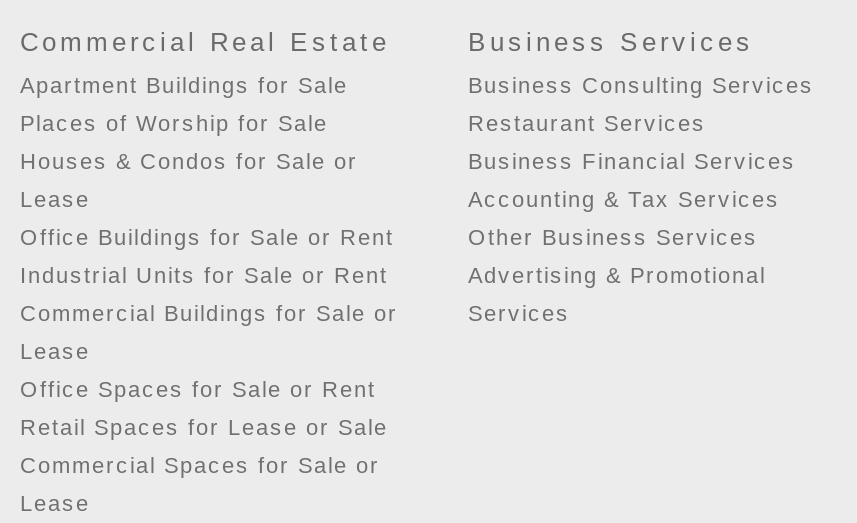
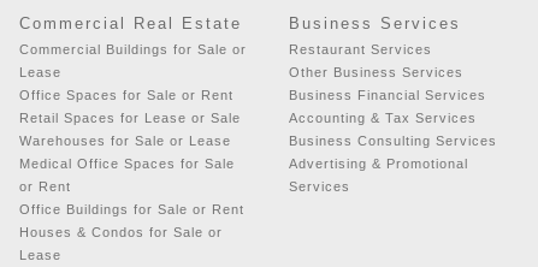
- Apartment Buildings for Sale
- Places of Worship for Sale
- Lease
- Industrial Units for Sale or Rent

moved down: Business Consulting Services

moved down: Office Buildings for Sale or Rent | Houses & Condos for Sale or

moved up: Other Business Services

moved up: Commercial Buildings for Sale or | Lease | Office Spaces for Sale or Rent | Retail Spaces for Lease or Sale

- Commercial Spaces for Sale or
+ Warehouses for Sale or Lease
+ Medical Office Spaces for Sale
+ or Rent
